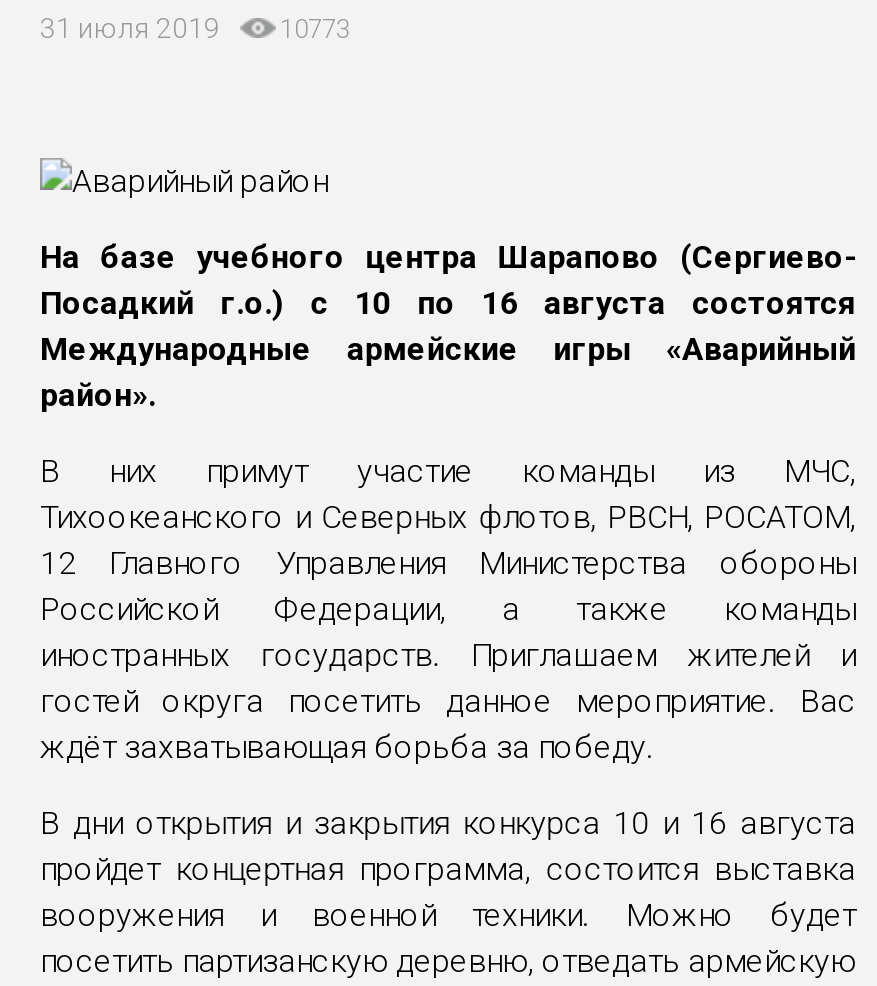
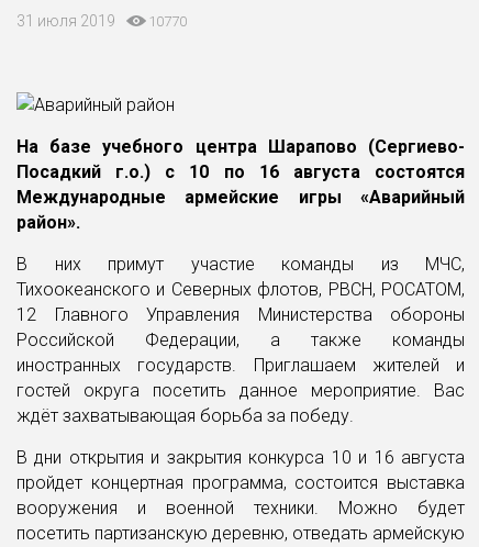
- 31 июля 2019 10773
+ 31 июля 2019 10770
